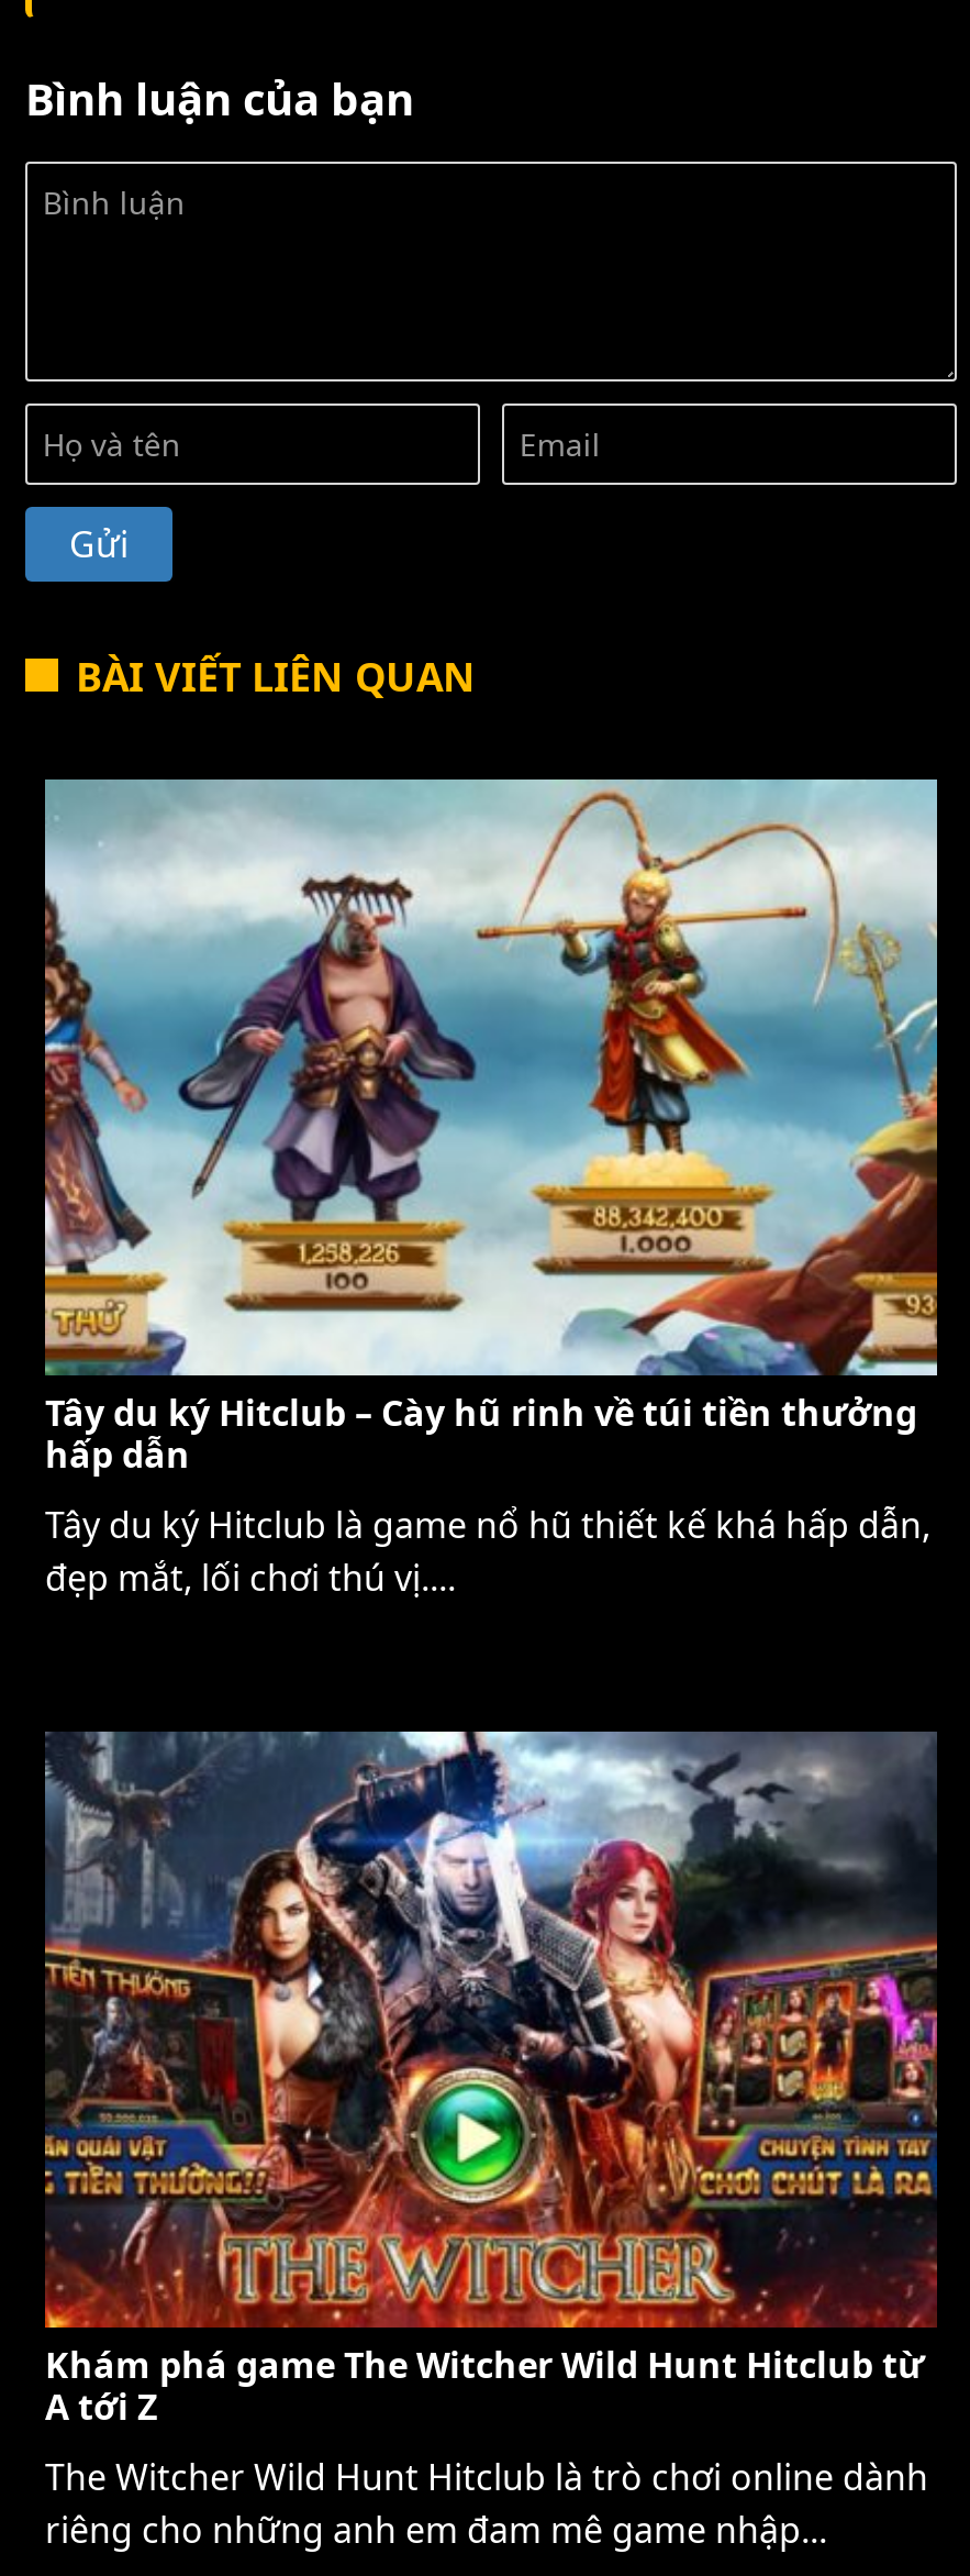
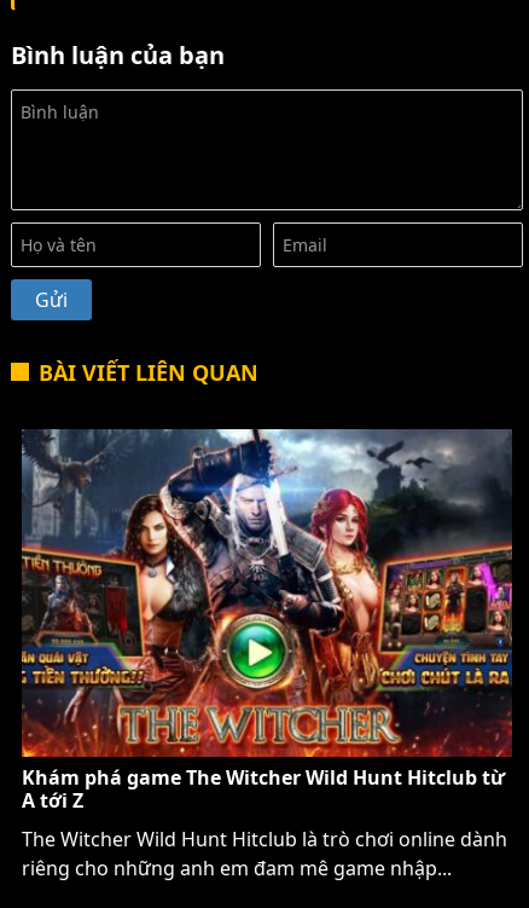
- [image]
- Tây du ký Hitclub – Cày hũ rinh về túi tiền thưởng
- hấp dẫn
- Tây du ký Hitclub là game nổ hũ thiết kế khá hấp dẫn,
- đẹp mắt, lối chơi thú vị....
